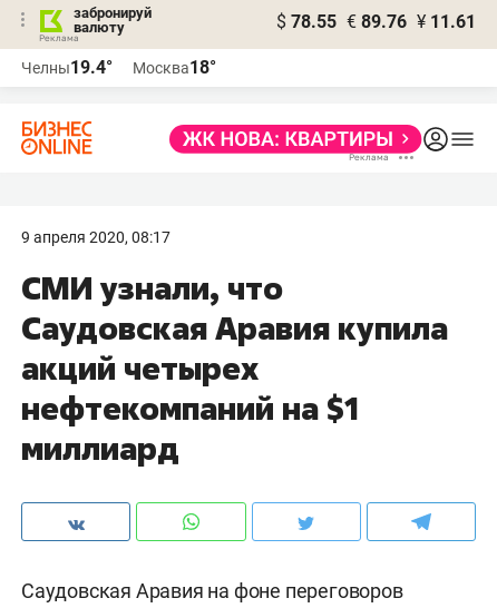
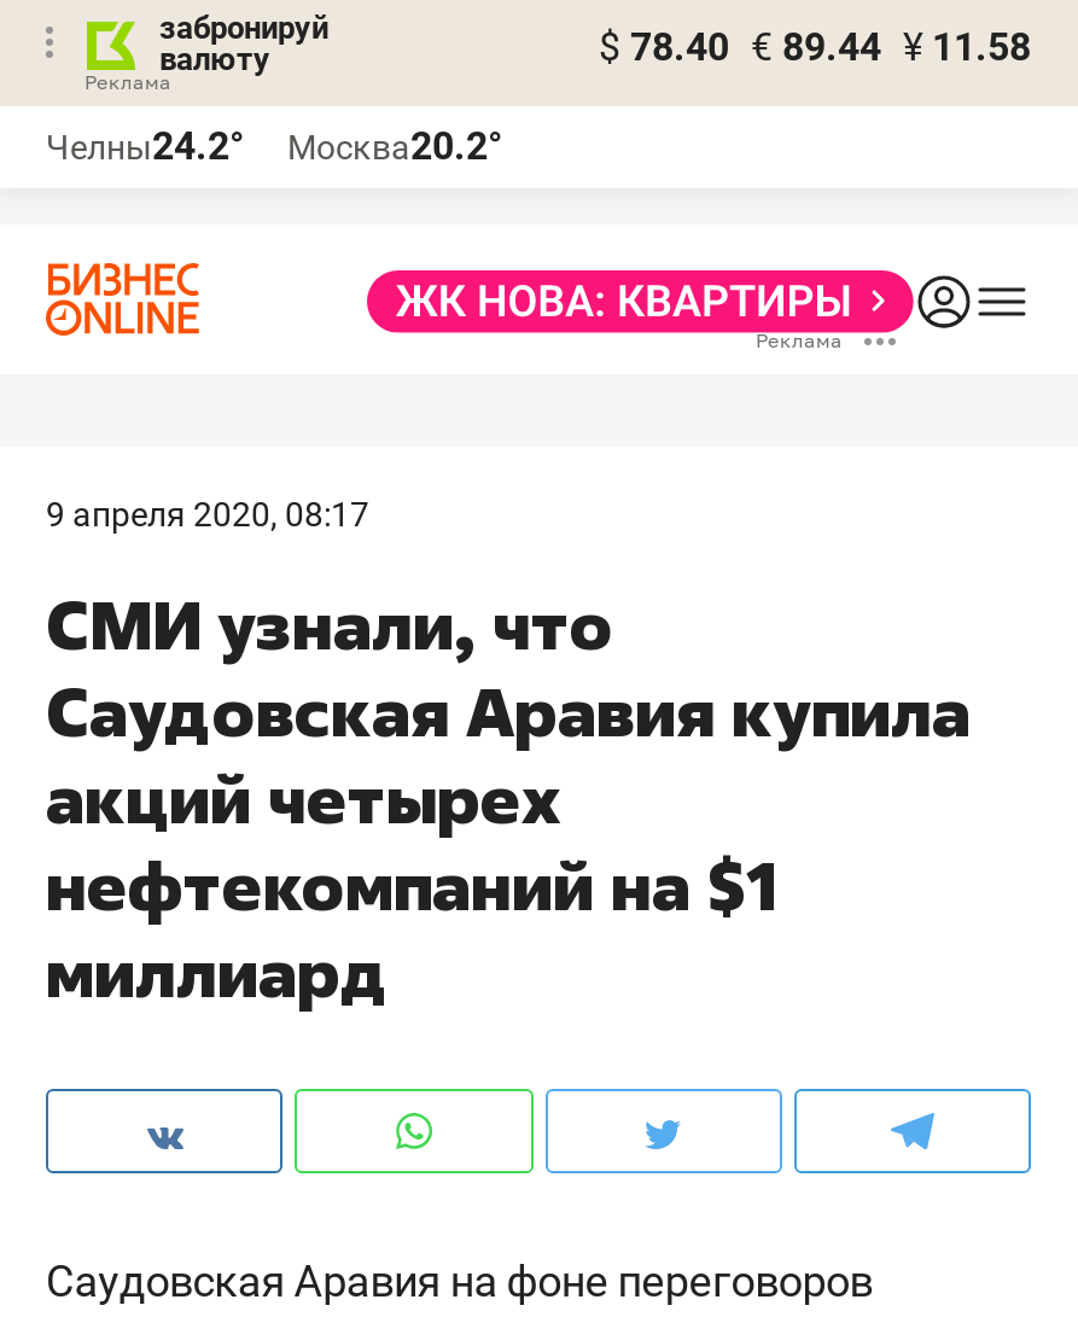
- $ 78.55 € 89.76 ¥ 11.61
+ $ 78.40 € 89.44 ¥ 11.58

- Челны19.4°
+ Челны24.2°

- Москва18°
+ Москва20.2°
